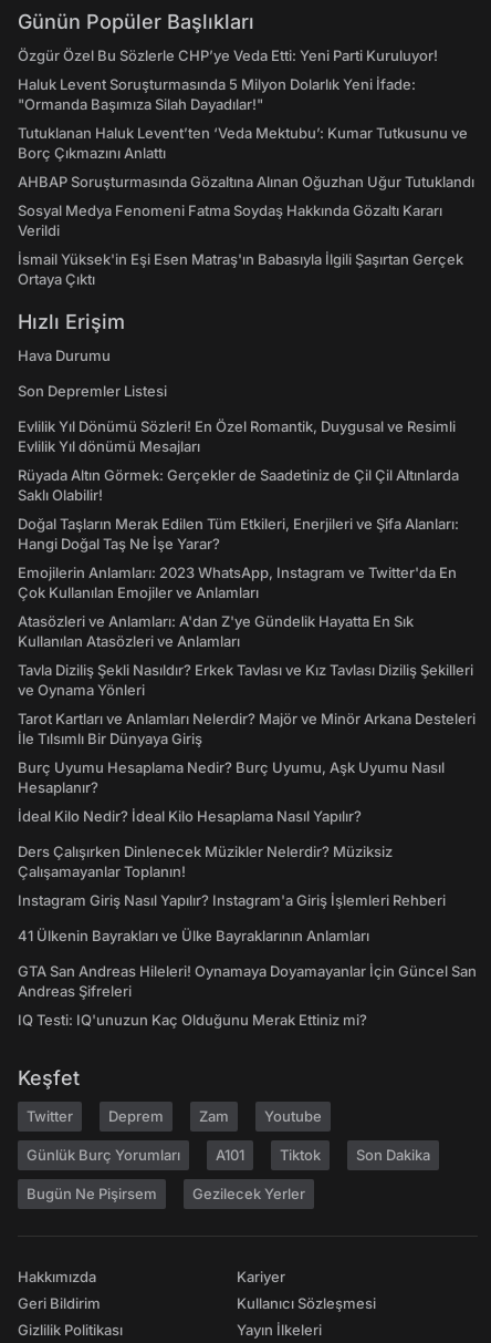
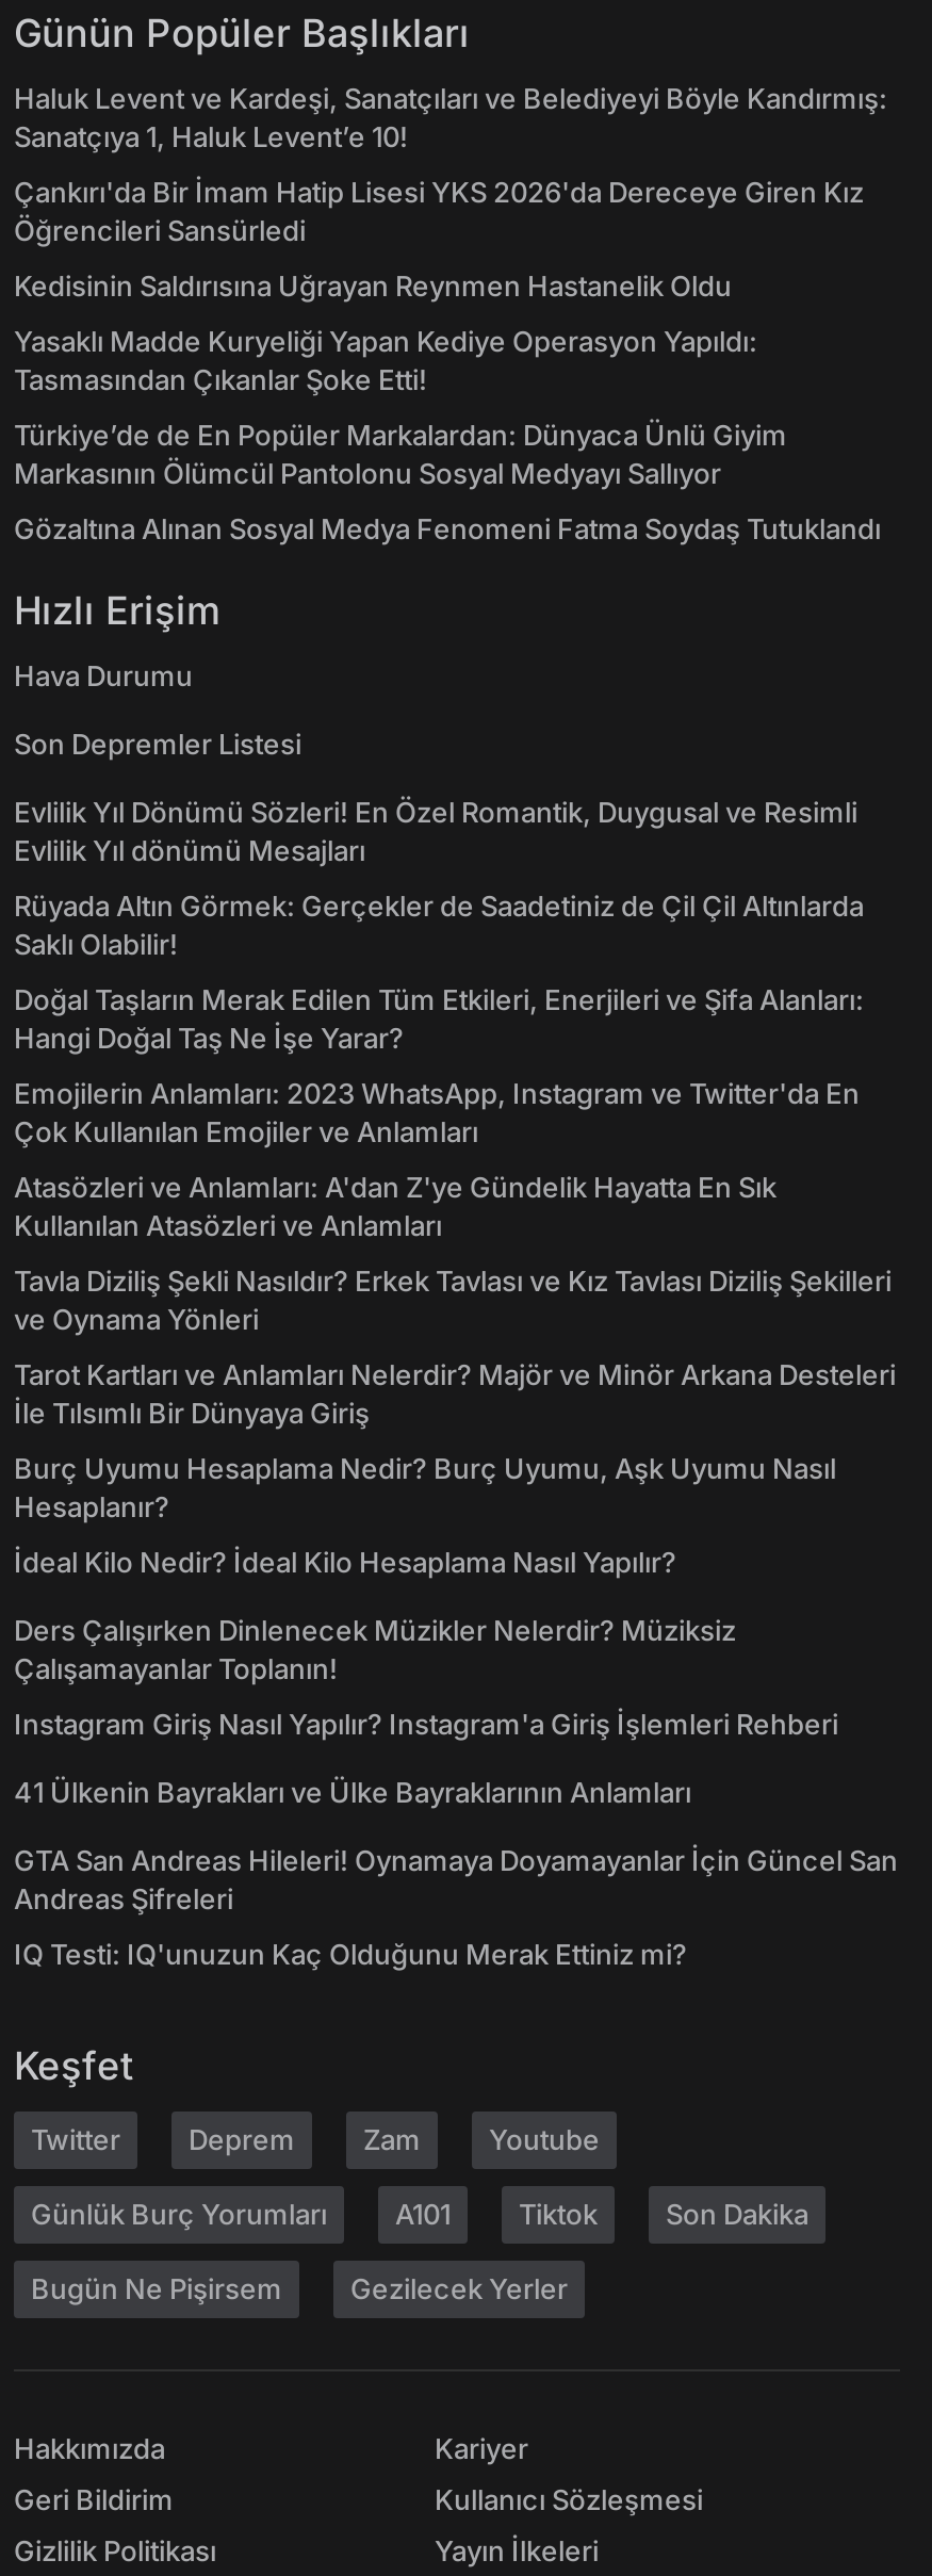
- Özgür Özel Bu Sözlerle CHP’ye Veda Etti: Yeni Parti Kuruluyor!
+ Haluk Levent ve Kardeşi, Sanatçıları ve Belediyeyi Böyle Kandırmış:
+ Sanatçıya 1, Haluk Levent’e 10!

- Haluk Levent Soruşturmasında 5 Milyon Dolarlık Yeni İfade:
- "Ormanda Başımıza Silah Dayadılar!"
+ Çankırı'da Bir İmam Hatip Lisesi YKS 2026'da Dereceye Giren Kız
+ Öğrencileri Sansürledi

- Tutuklanan Haluk Levent’ten ‘Veda Mektubu’: Kumar Tutkusunu ve
- Borç Çıkmazını Anlattı
+ Kedisinin Saldırısına Uğrayan Reynmen Hastanelik Oldu

- AHBAP Soruşturmasında Gözaltına Alınan Oğuzhan Uğur Tutuklandı
+ Yasaklı Madde Kuryeliği Yapan Kediye Operasyon Yapıldı:
+ Tasmasından Çıkanlar Şoke Etti!

- Sosyal Medya Fenomeni Fatma Soydaş Hakkında Gözaltı Kararı
- Verildi
+ Türkiye’de de En Popüler Markalardan: Dünyaca Ünlü Giyim
+ Markasının Ölümcül Pantolonu Sosyal Medyayı Sallıyor

- İsmail Yüksek'in Eşi Esen Matraş'ın Babasıyla İlgili Şaşırtan Gerçek
- Ortaya Çıktı
+ Gözaltına Alınan Sosyal Medya Fenomeni Fatma Soydaş Tutuklandı
